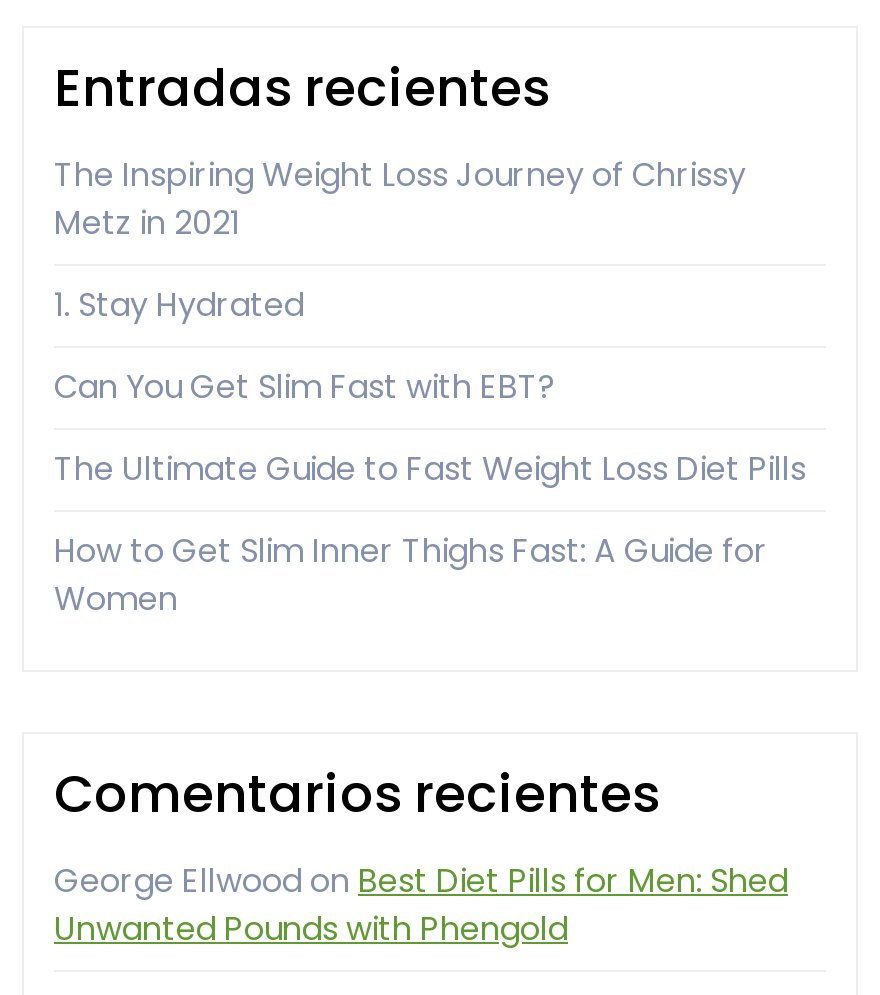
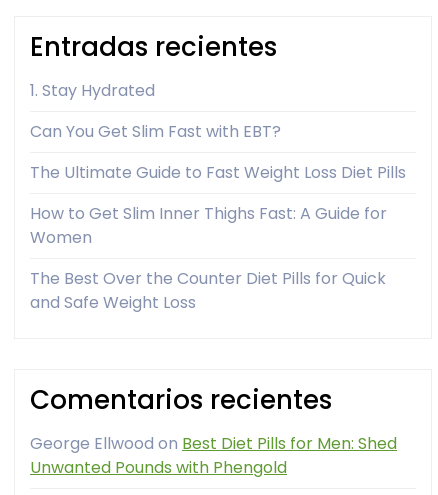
- The Inspiring Weight Loss Journey of Chrissy
- Metz in 2021

moved up: 1. Stay Hydrated | Can You Get Slim Fast with EBT? | The Ultimate Guide to Fast Weight Loss Diet Pills | How to Get Slim Inner Thighs Fast: A Guide for | Women

+ The Best Over the Counter Diet Pills for Quick
+ and Safe Weight Loss
